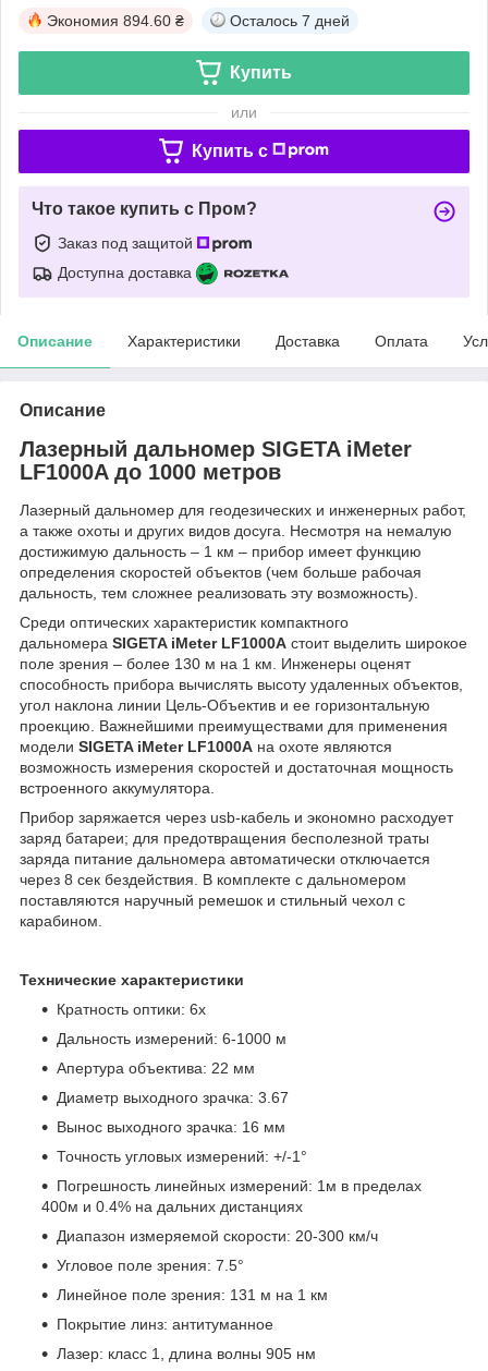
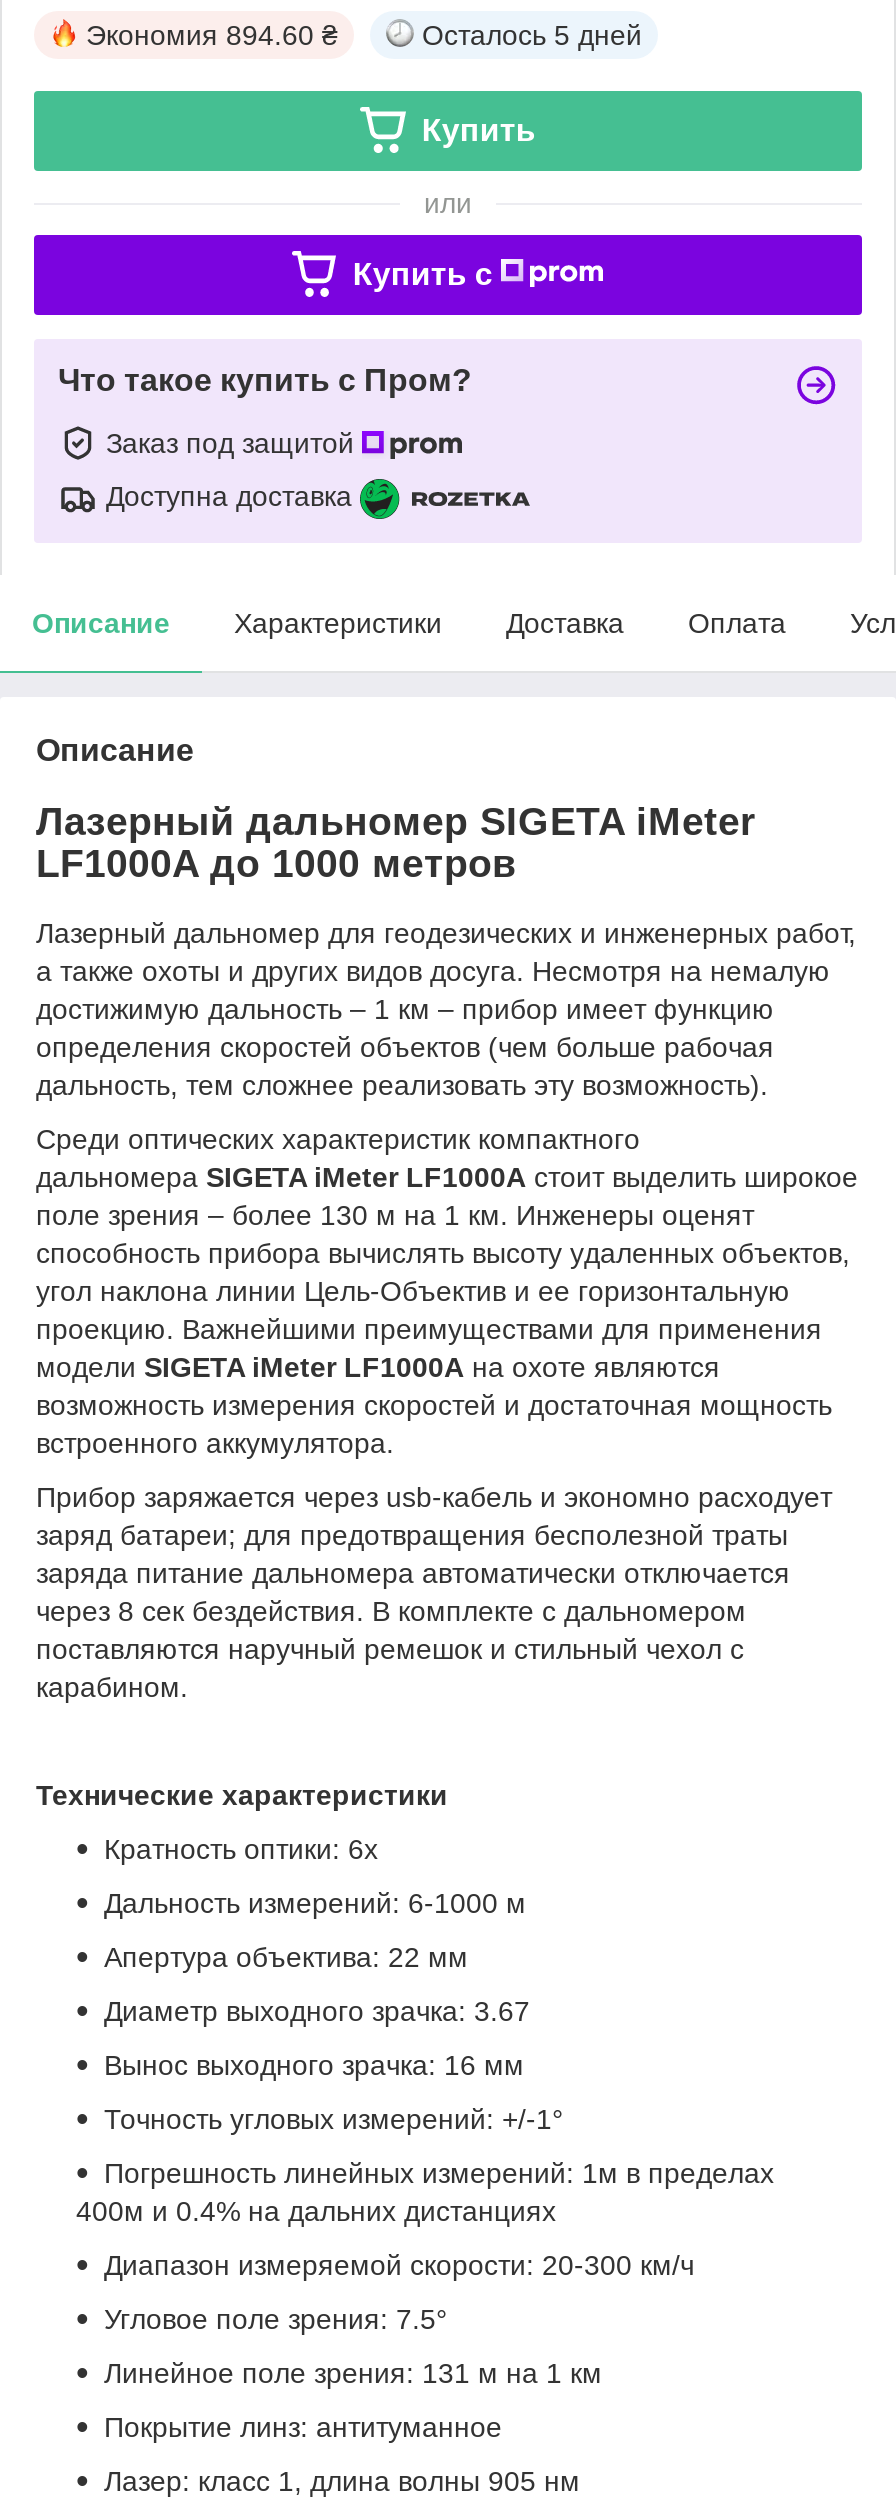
- Осталось 7 дней
+ Осталось 5 дней
